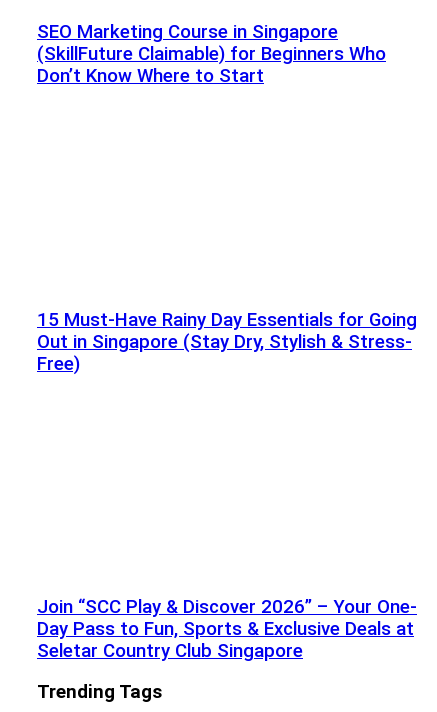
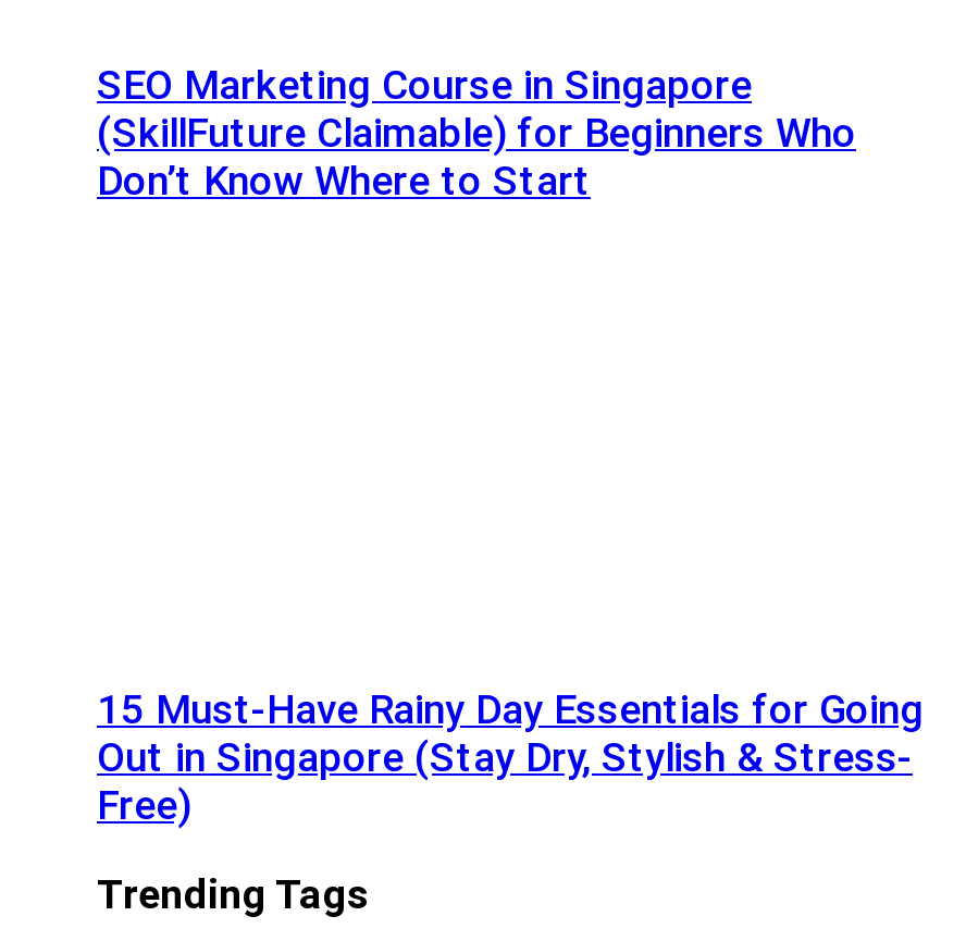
- Join “SCC Play & Discover 2026” – Your One-
- Day Pass to Fun, Sports & Exclusive Deals at
- Seletar Country Club Singapore
